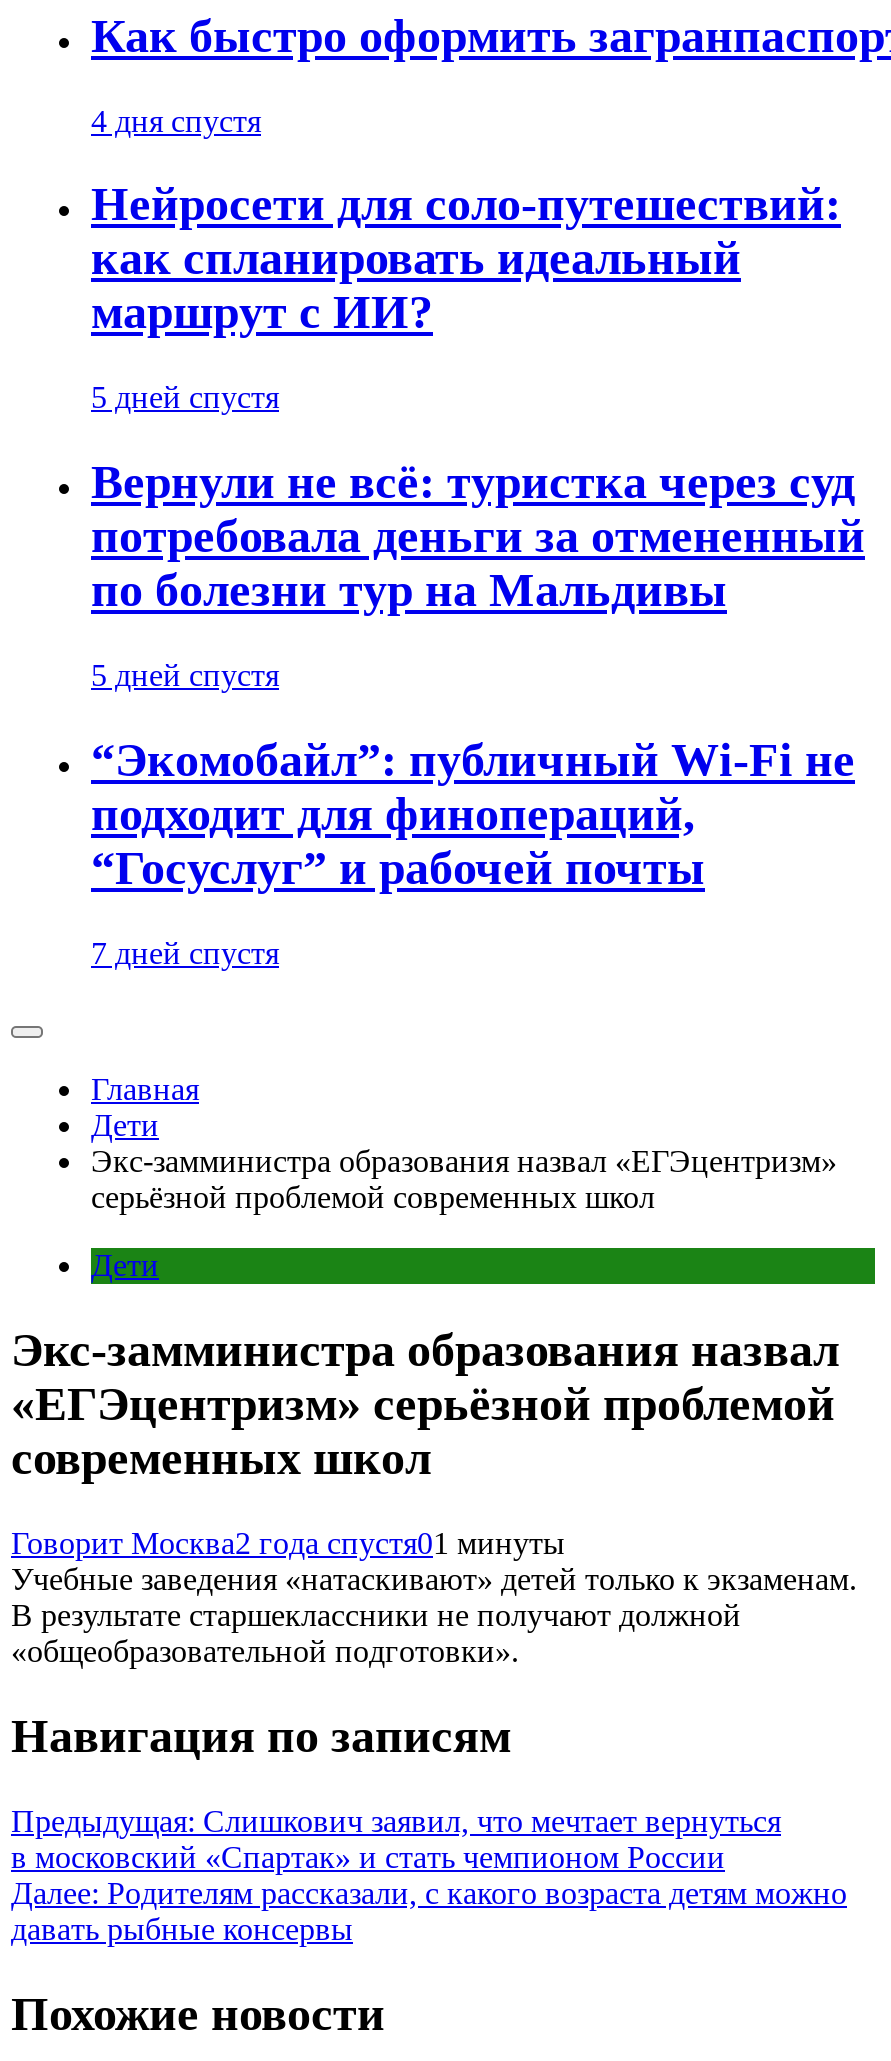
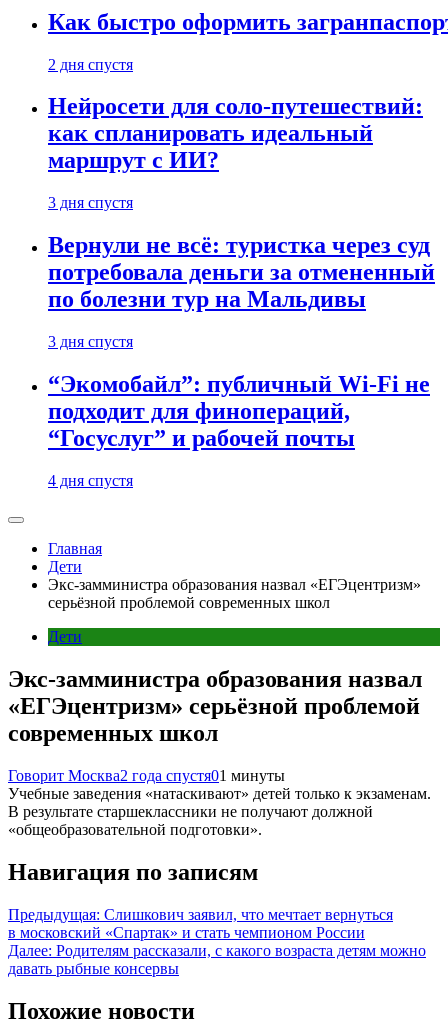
- 4 дня спустя
+ 2 дня спустя

- 5 дней спустя
+ 3 дня спустя

- 5 дней спустя
+ 3 дня спустя

- 7 дней спустя
+ 4 дня спустя
